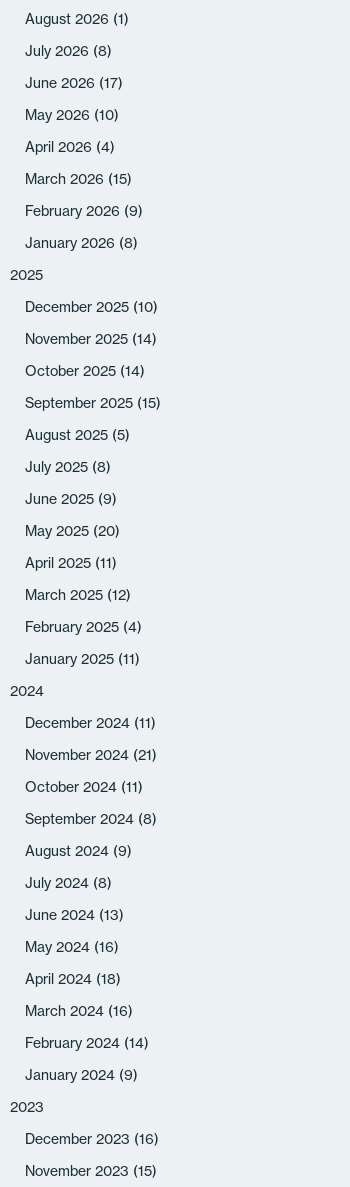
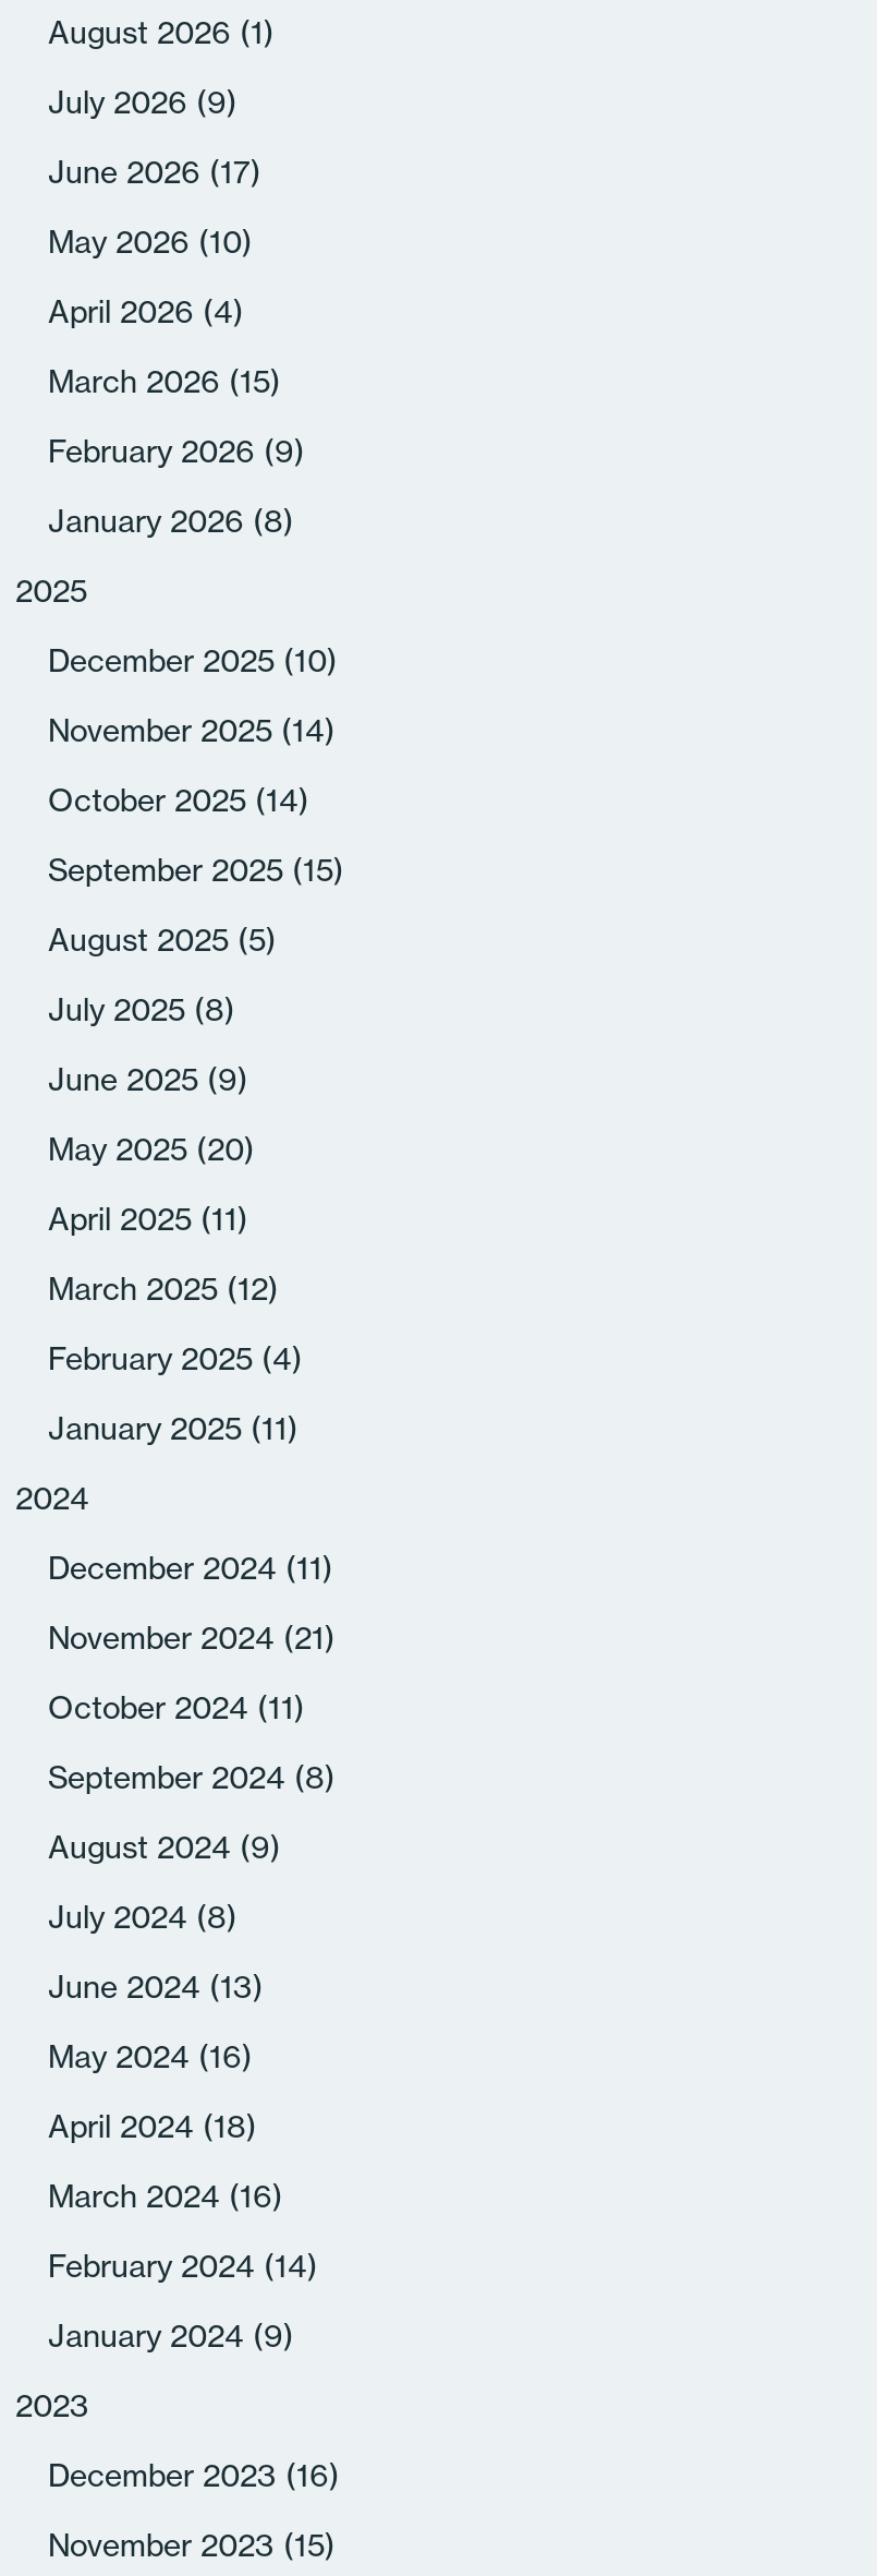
- July 2026 (8)
+ July 2026 (9)
